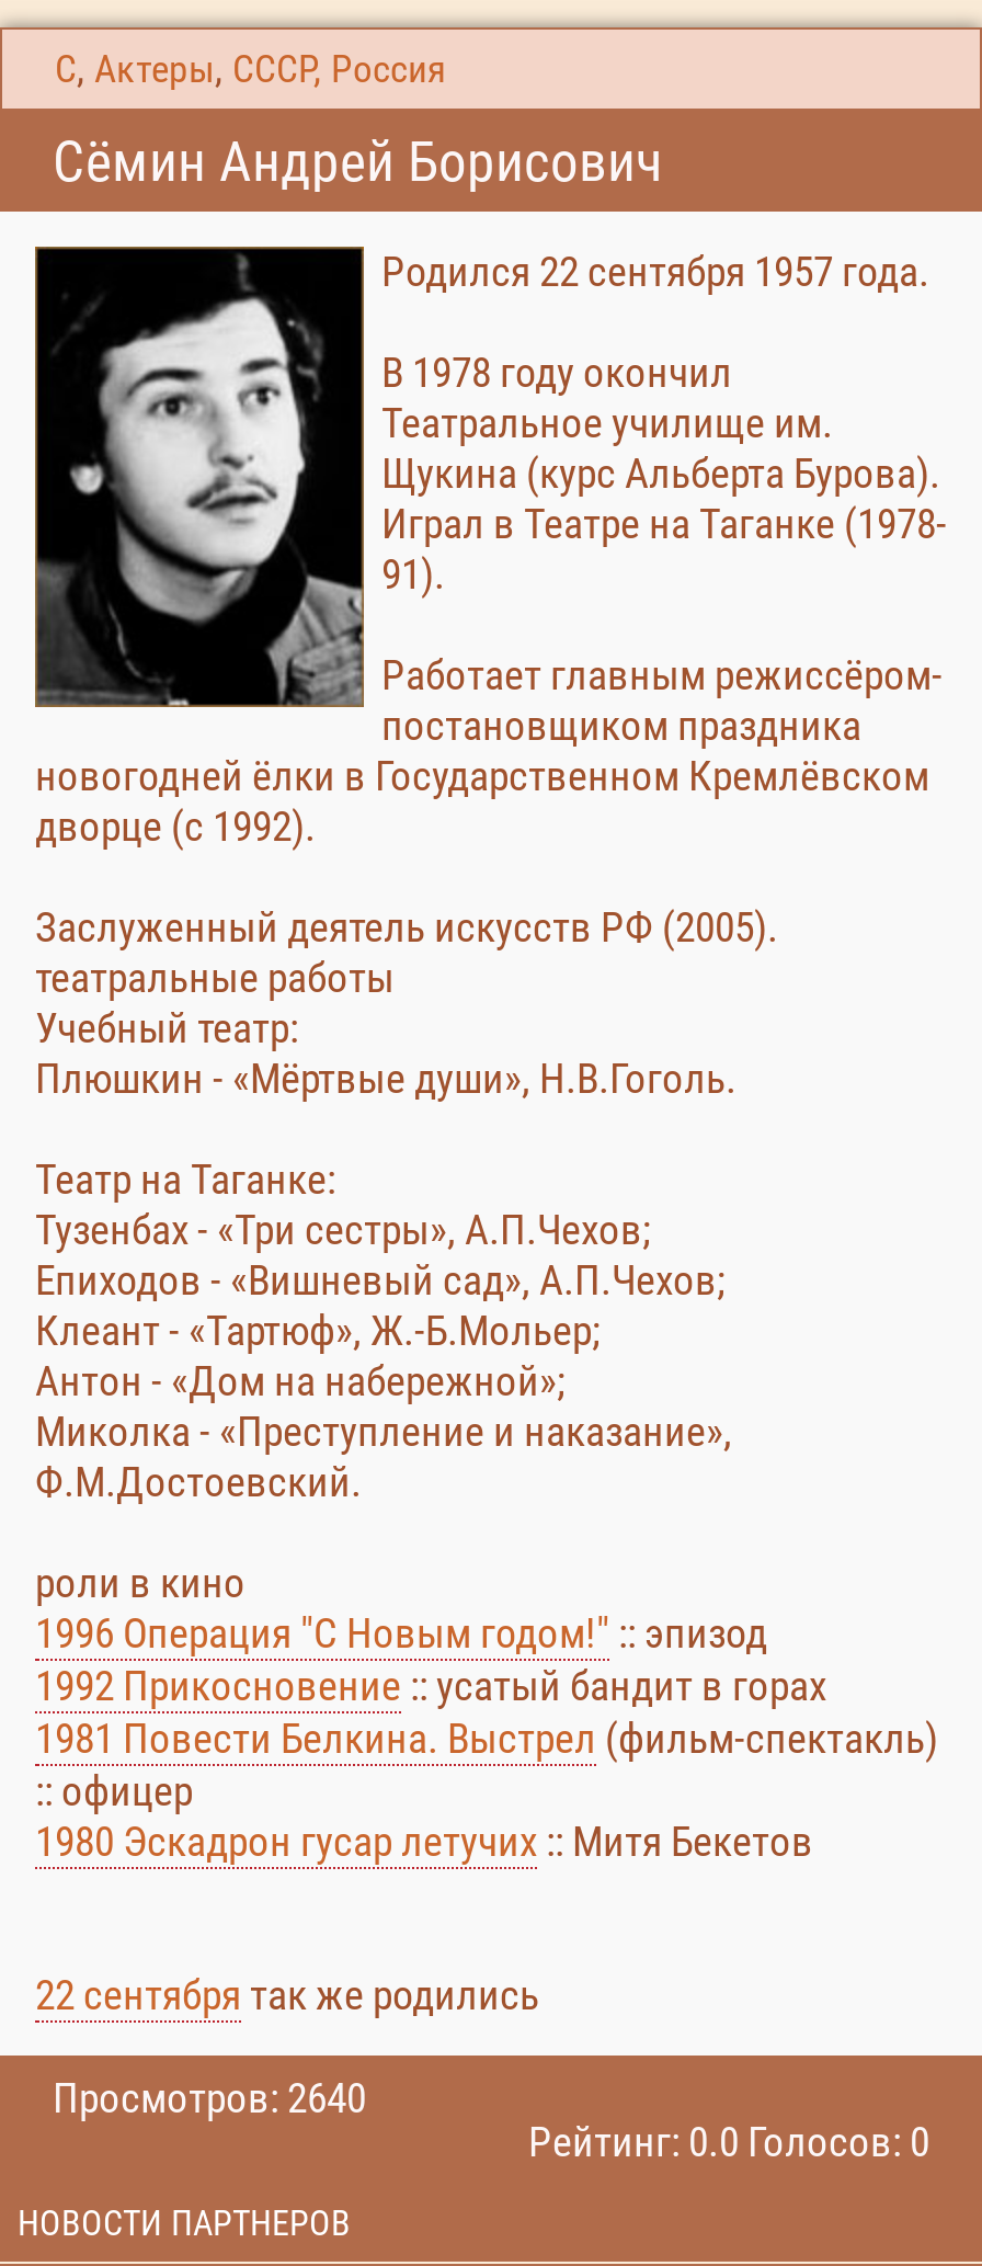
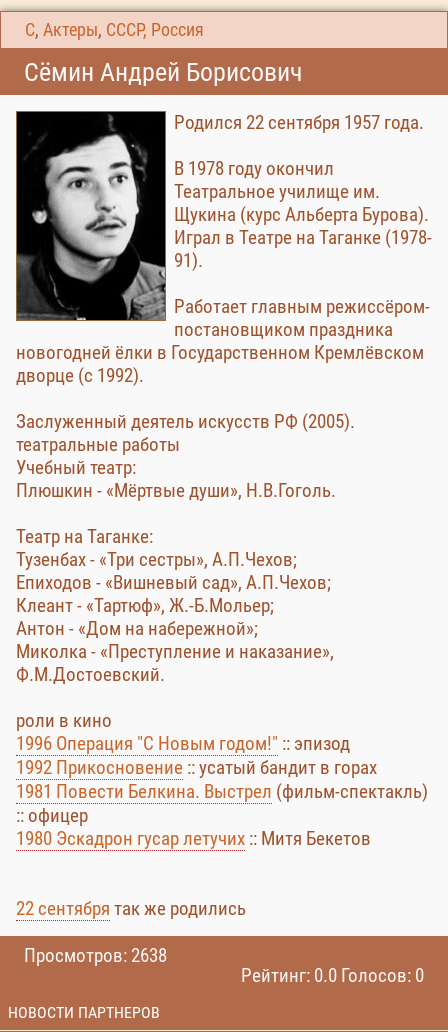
- Просмотров: 2640
+ Просмотров: 2638
